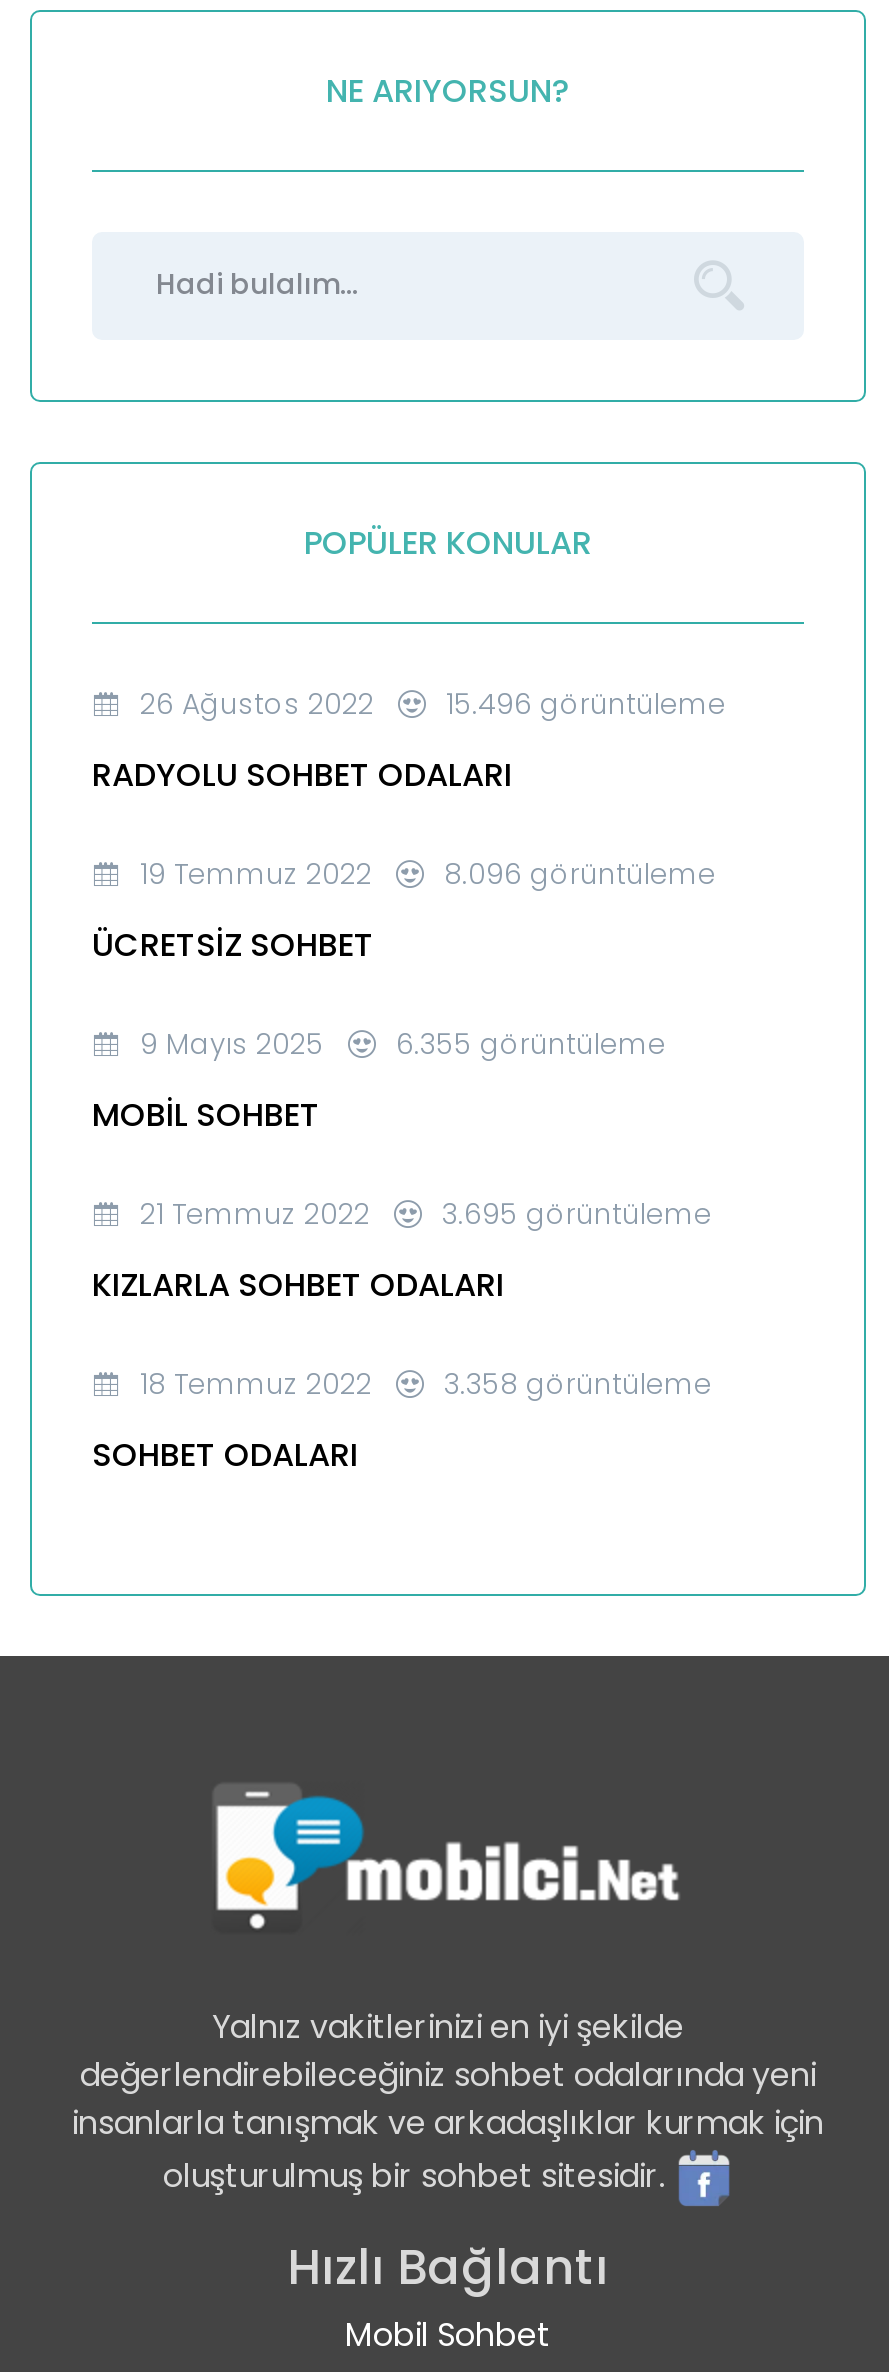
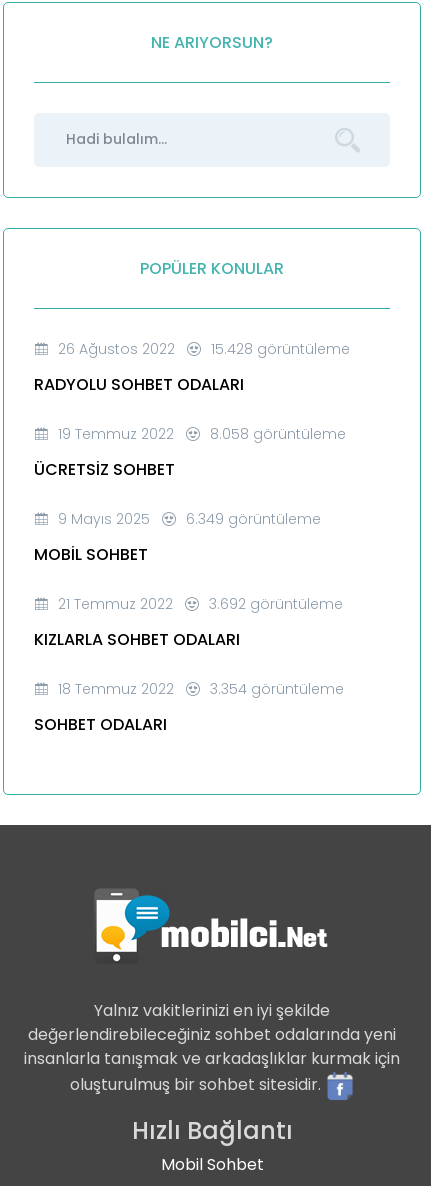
- 26 Ağustos 2022 15.496 görüntüleme
+ 26 Ağustos 2022 15.428 görüntüleme

- 19 Temmuz 2022 8.096 görüntüleme
+ 19 Temmuz 2022 8.058 görüntüleme

- 9 Mayıs 2025 6.355 görüntüleme
+ 9 Mayıs 2025 6.349 görüntüleme

- 21 Temmuz 2022 3.695 görüntüleme
+ 21 Temmuz 2022 3.692 görüntüleme

- 18 Temmuz 2022 3.358 görüntüleme
+ 18 Temmuz 2022 3.354 görüntüleme
